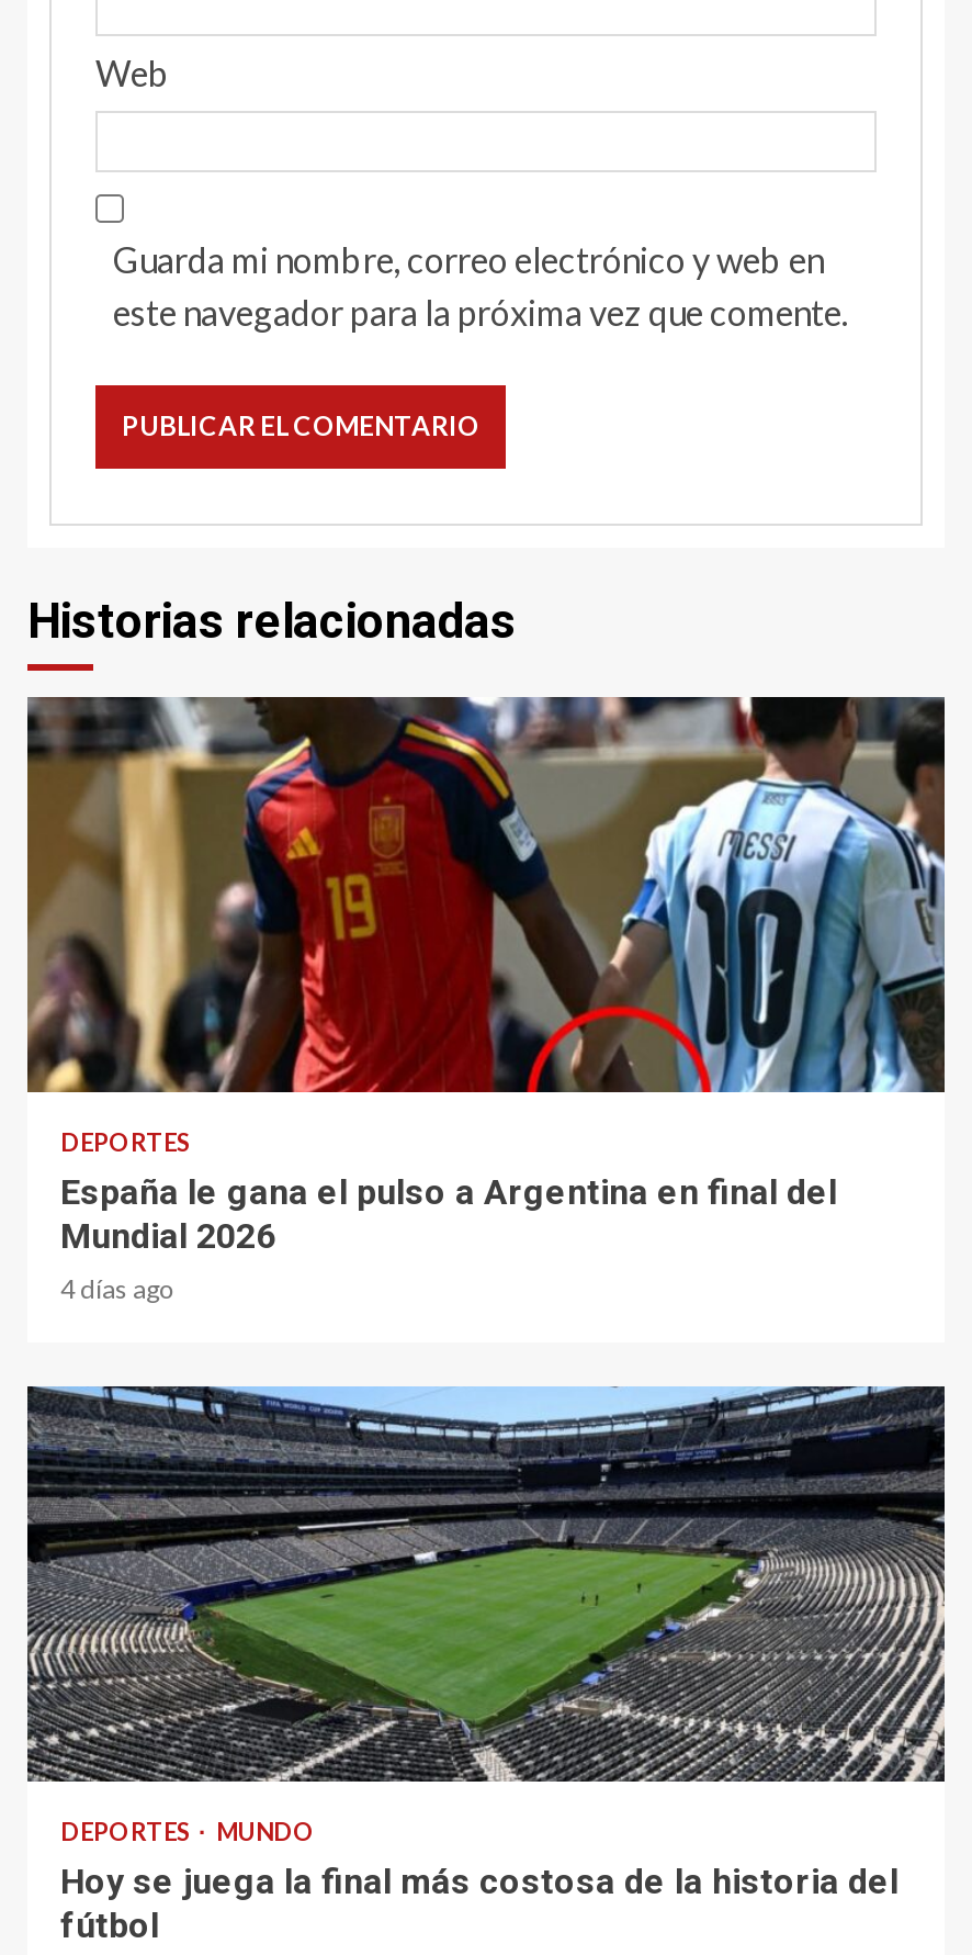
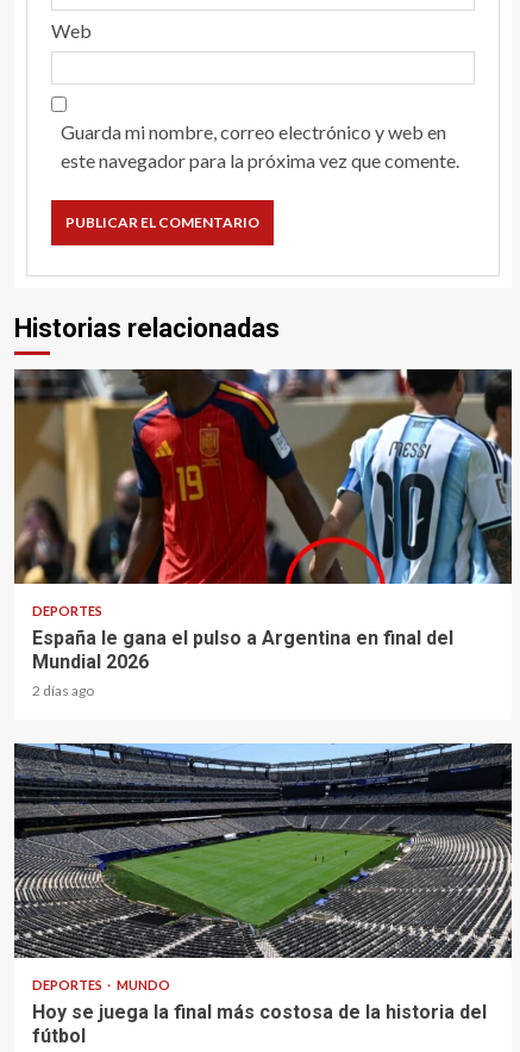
- 4 días ago
+ 2 días ago
